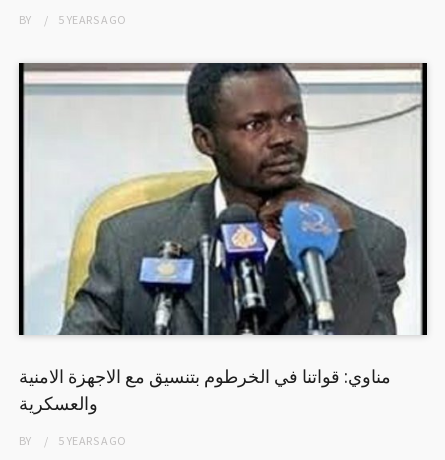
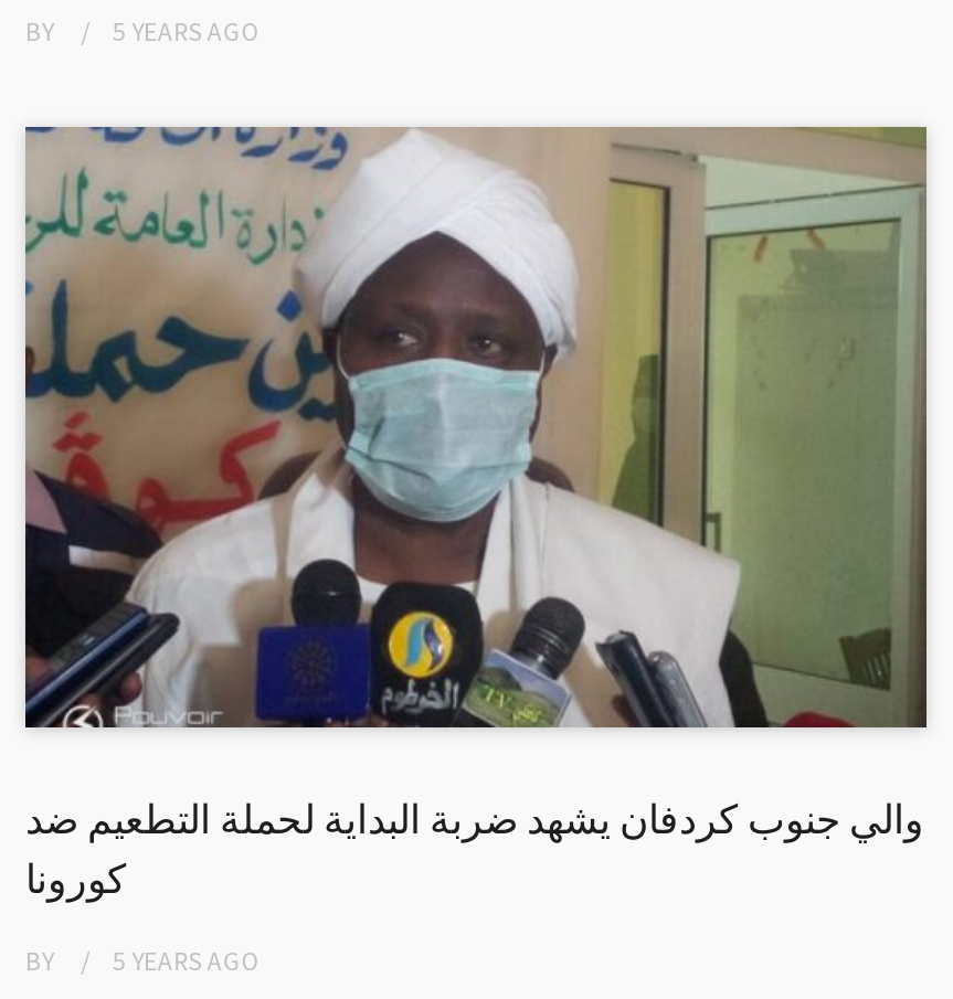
- [image]
- مناوي: قواتنا في الخرطوم بتنسيق مع الاجهزة الامنية
- والعسكرية
+ [image]
+ والي جنوب كردفان يشهد ضربة البداية لحملة التطعيم ضد
+ كورونا
